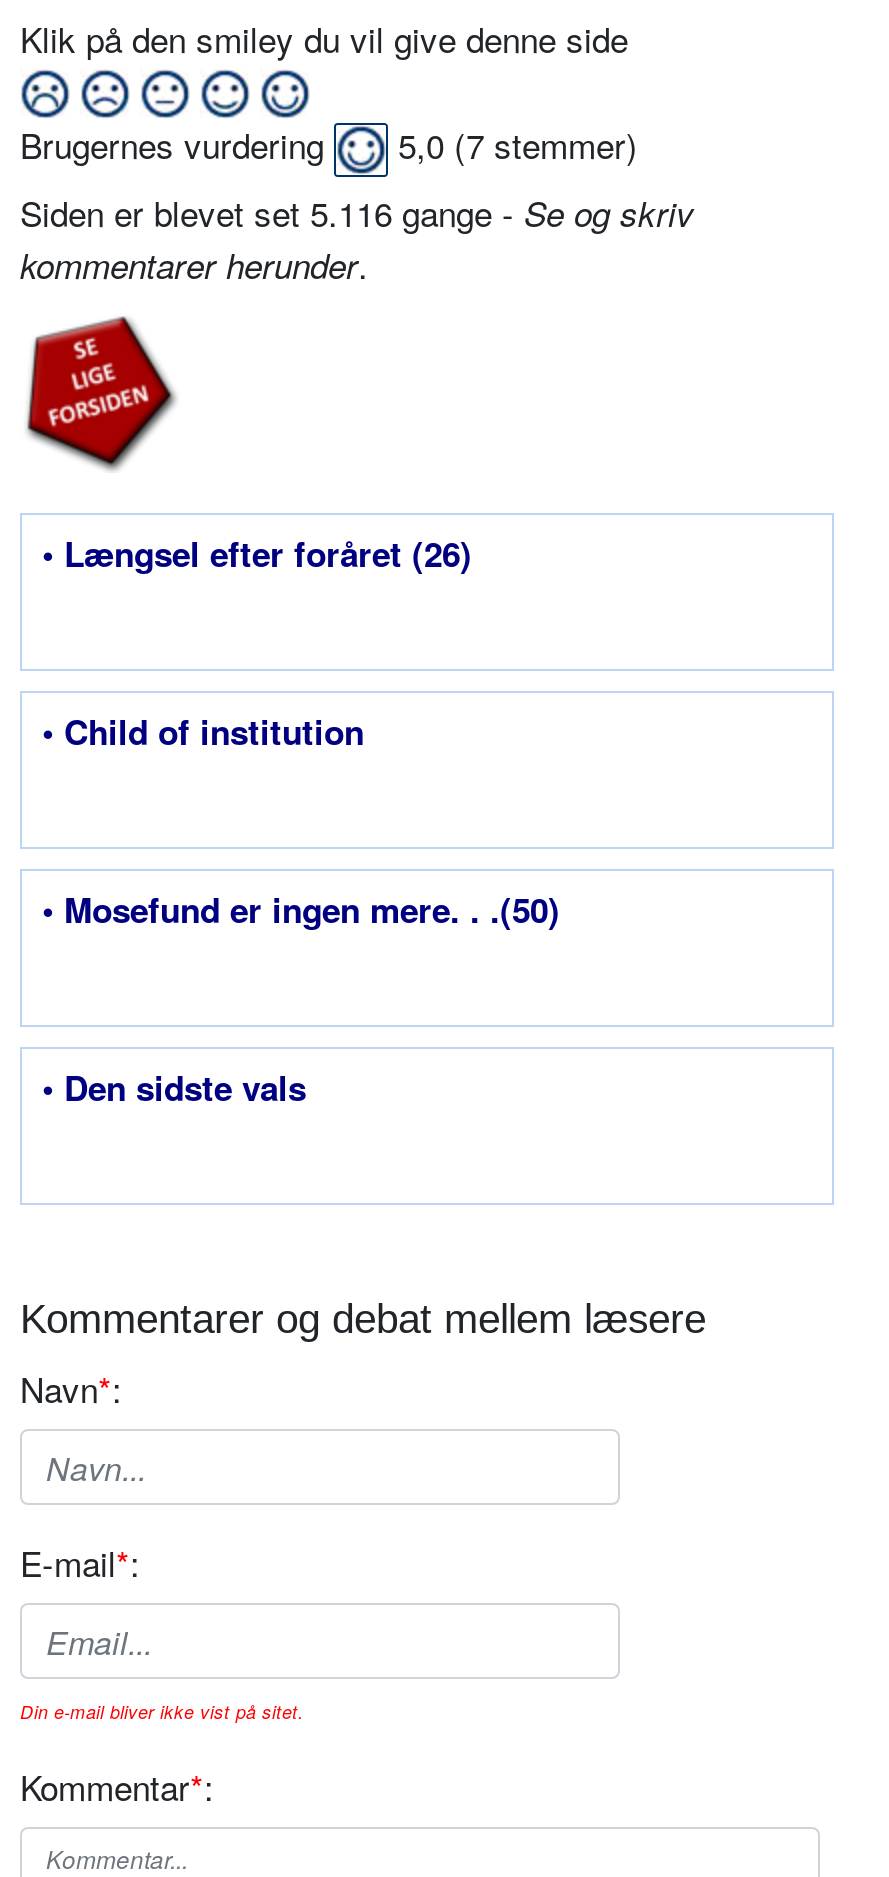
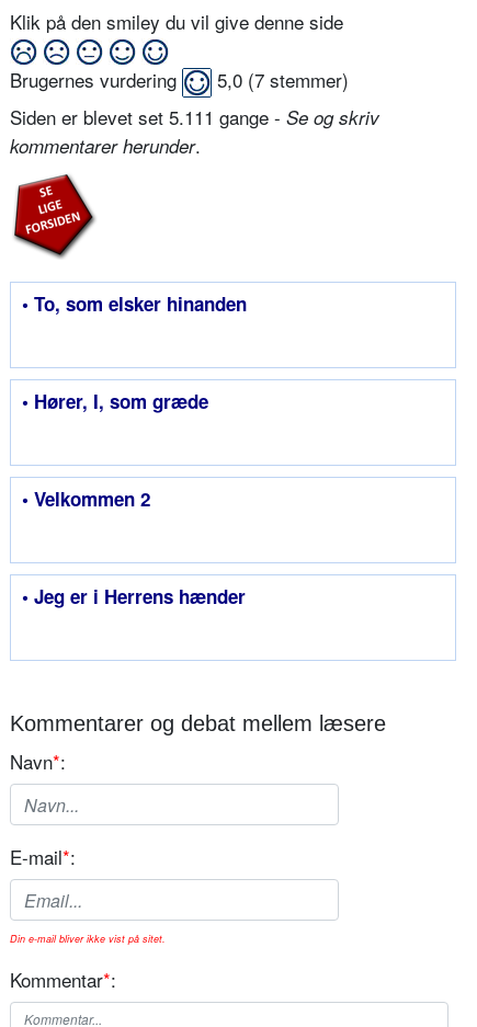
- Siden er blevet set 5.116 gange - Se og skriv
+ Siden er blevet set 5.111 gange - Se og skriv

- • Længsel efter foråret (26)
+ • To, som elsker hinanden

- • Child of institution
+ • Hører, I, som græde

- • Mosefund er ingen mere. . .(50)
+ • Velkommen 2

- • Den sidste vals
+ • Jeg er i Herrens hænder
